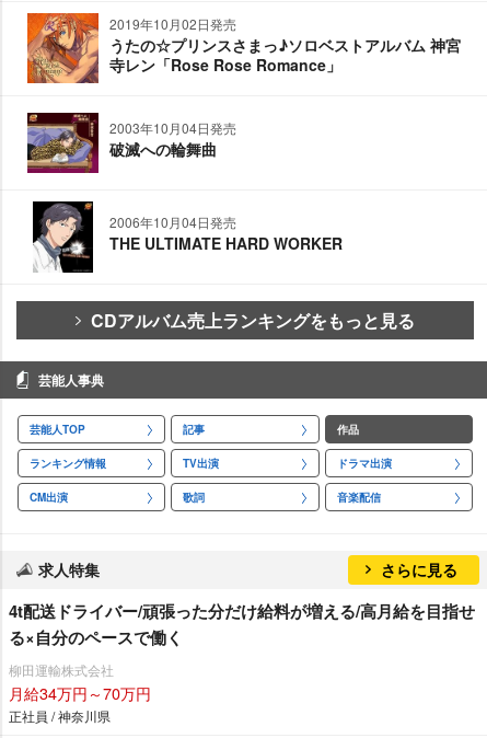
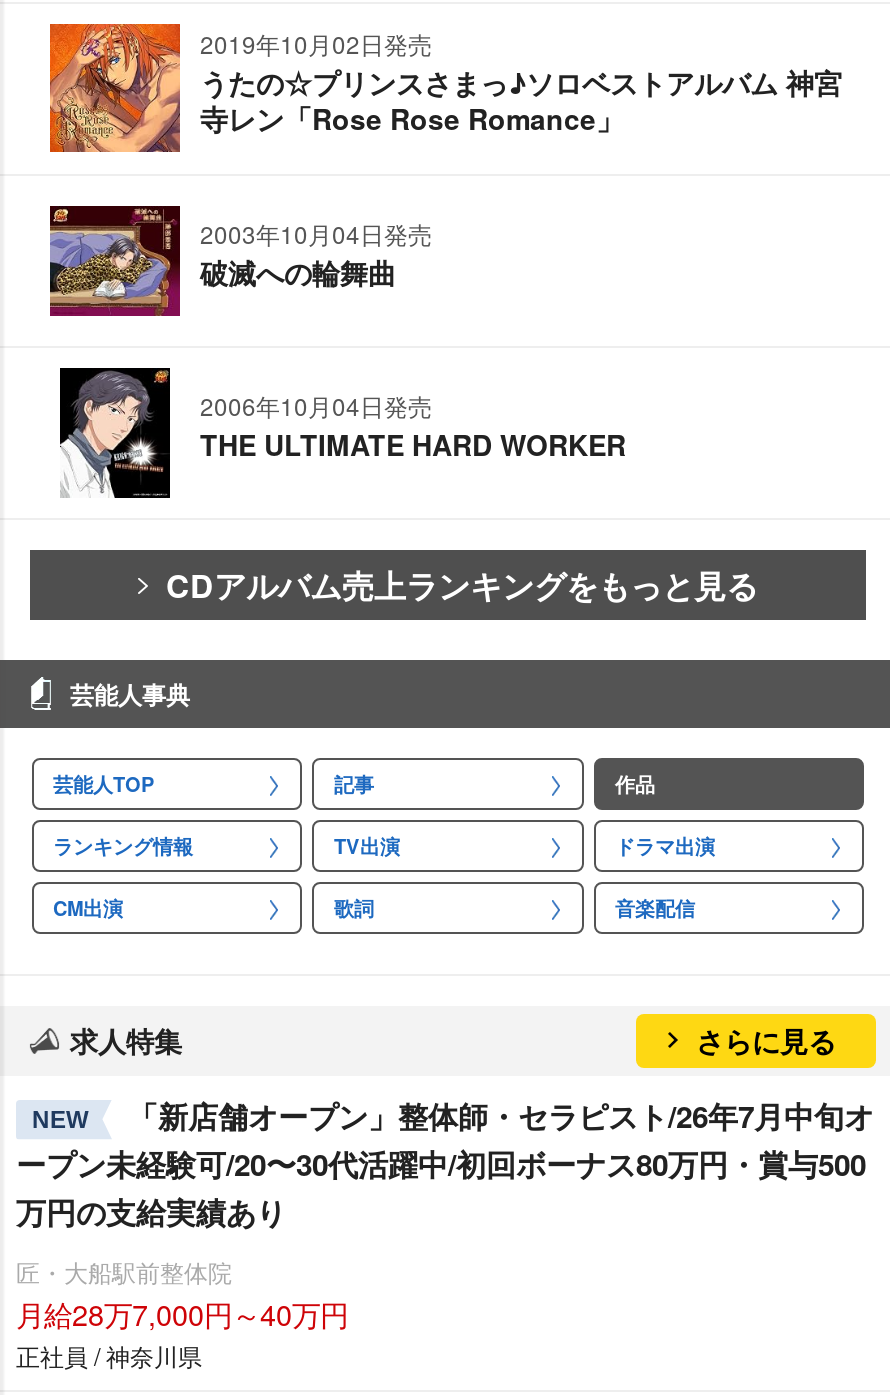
- 4t配送ドライバー/頑張った分だけ給料が増える/高月給を目指せ
- る×自分のペースで働く
+ NEW
+ 「新店舗オープン」整体師・セラピスト/26年7月中旬オ
+ ープン未経験可/20〜30代活躍中/初回ボーナス80万円・賞与500
+ 万円の支給実績あり

- 柳田運輸株式会社
- 月給34万円～70万円
+ 匠・大船駅前整体院
+ 月給28万7,000円～40万円
